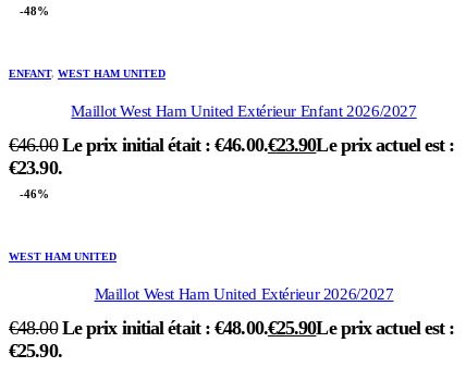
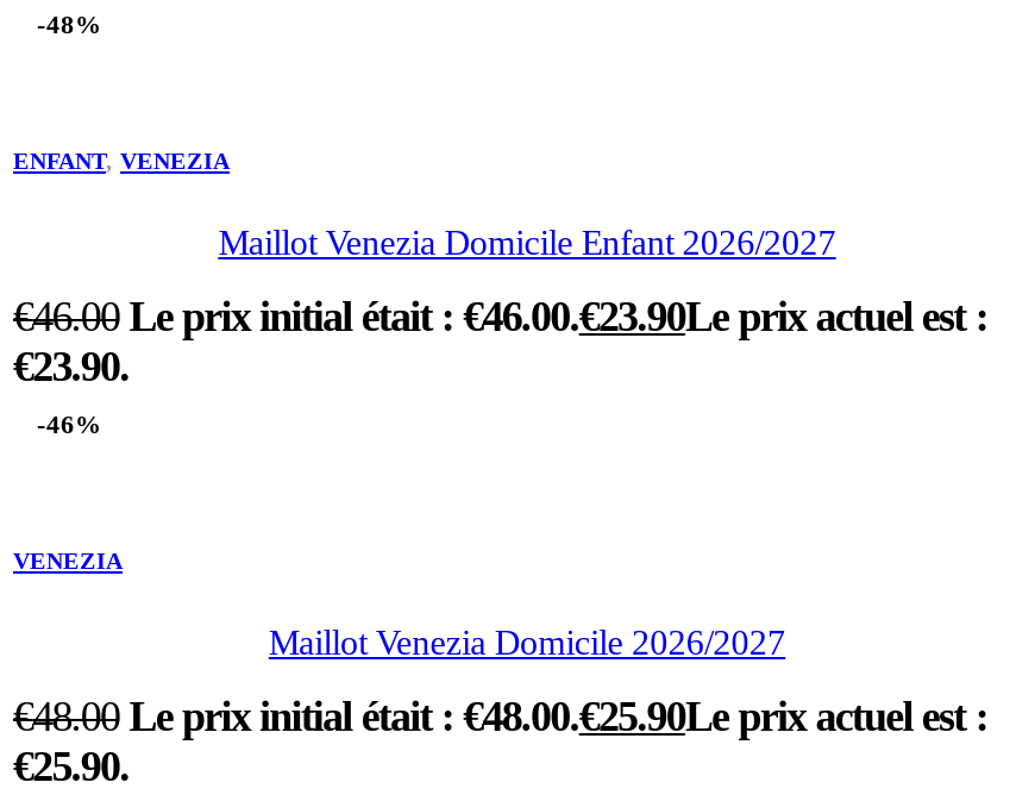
- ENFANT, WEST HAM UNITED
+ ENFANT, VENEZIA

- Maillot West Ham United Extérieur Enfant 2026/2027
+ Maillot Venezia Domicile Enfant 2026/2027

- WEST HAM UNITED
+ VENEZIA

- Maillot West Ham United Extérieur 2026/2027
+ Maillot Venezia Domicile 2026/2027
